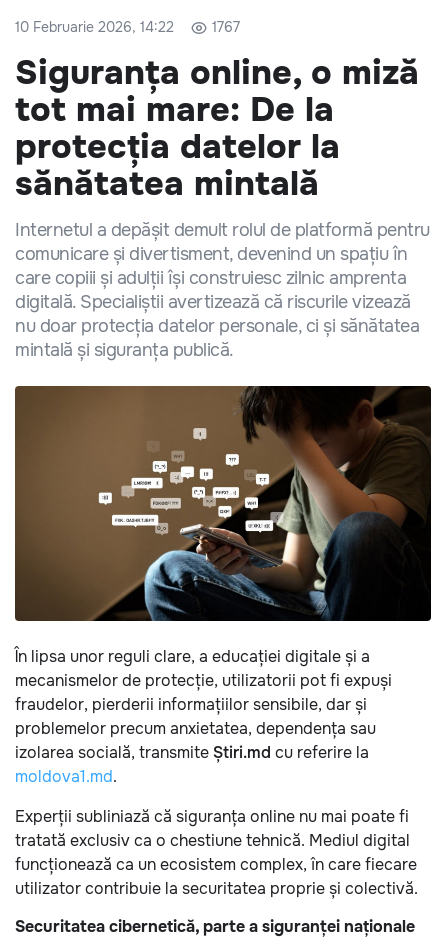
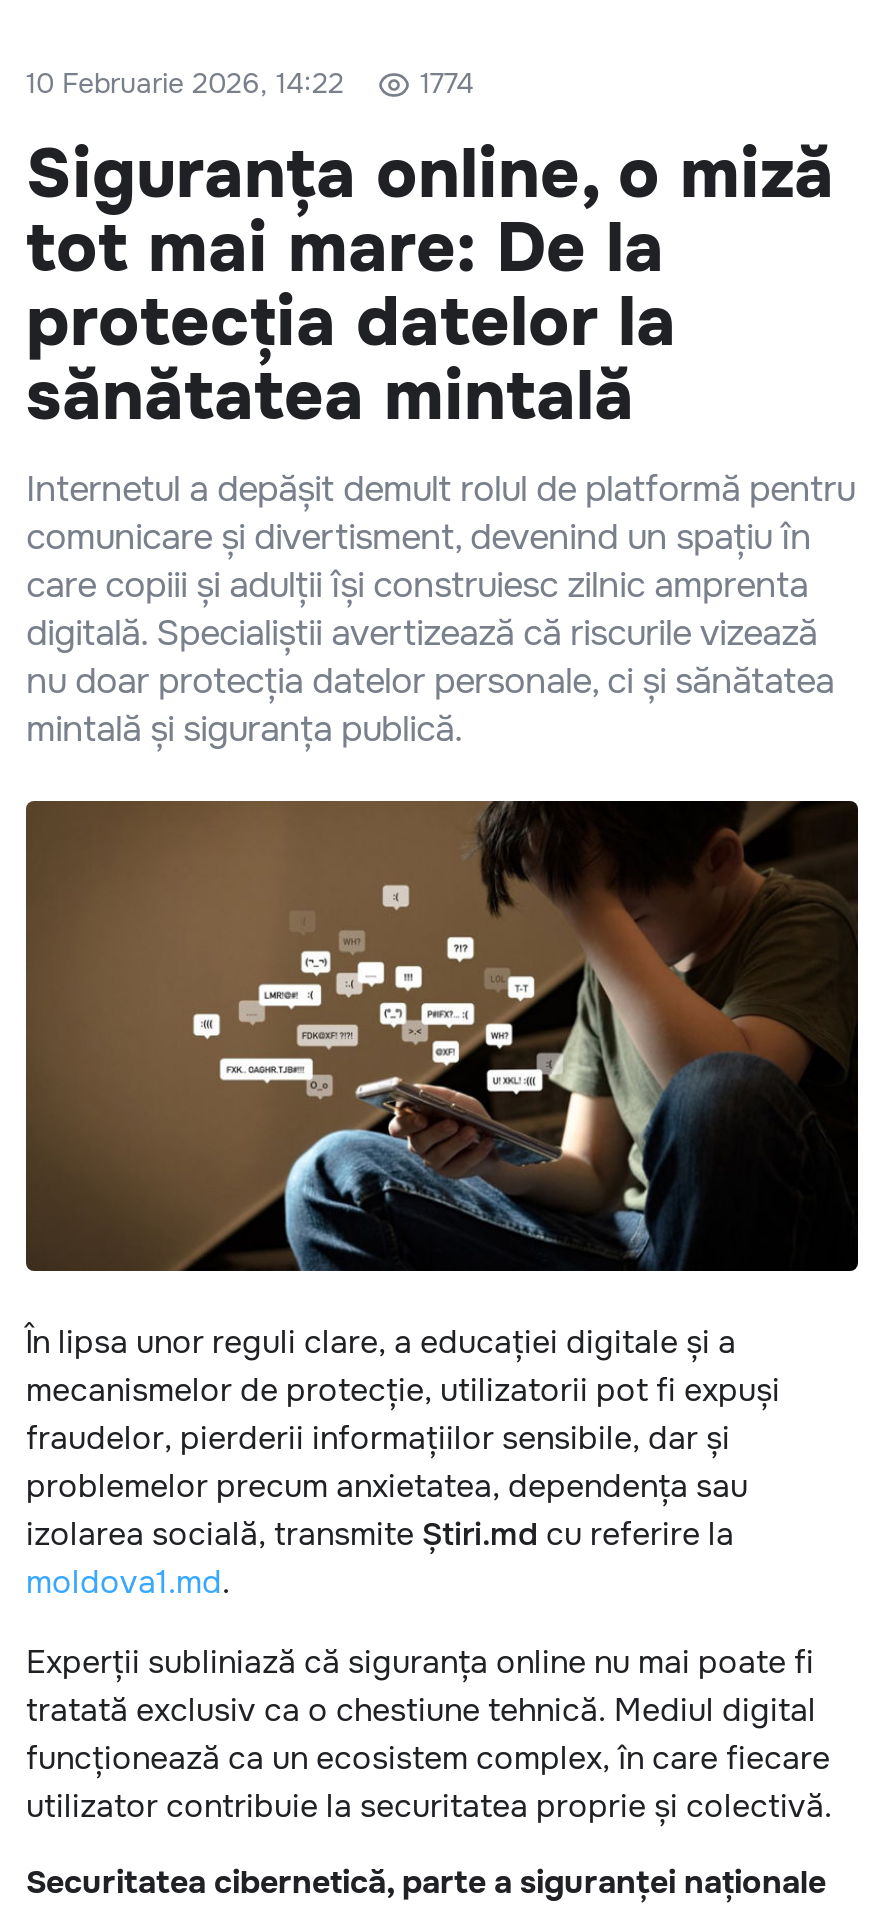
- 1767
+ 1774
